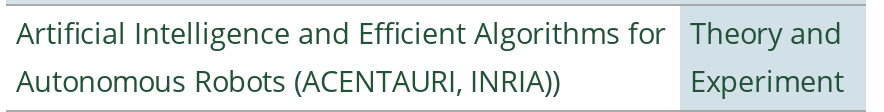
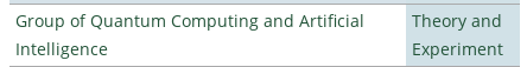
- Artificial Intelligence and Efficient Algorithms for
- Autonomous Robots (ACENTAURI, INRIA))
+ Group of Quantum Computing and Artificial
+ Intelligence
